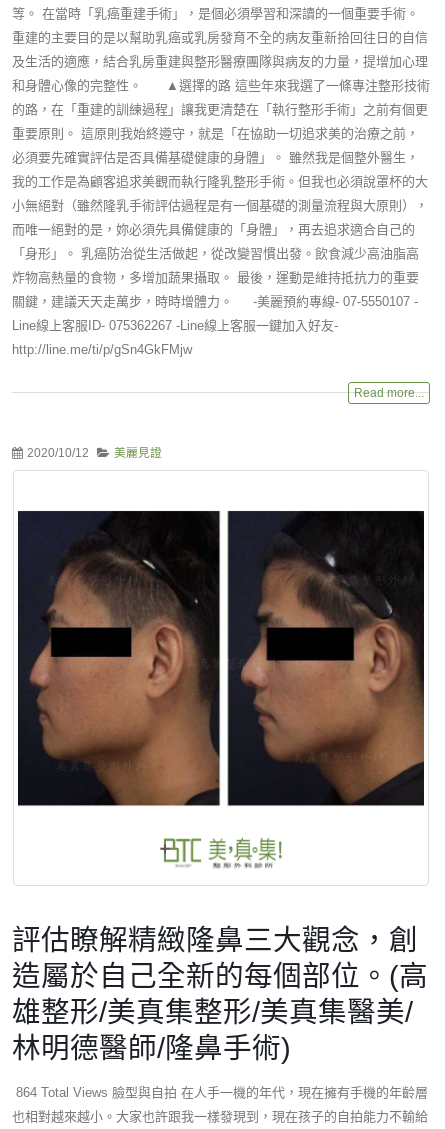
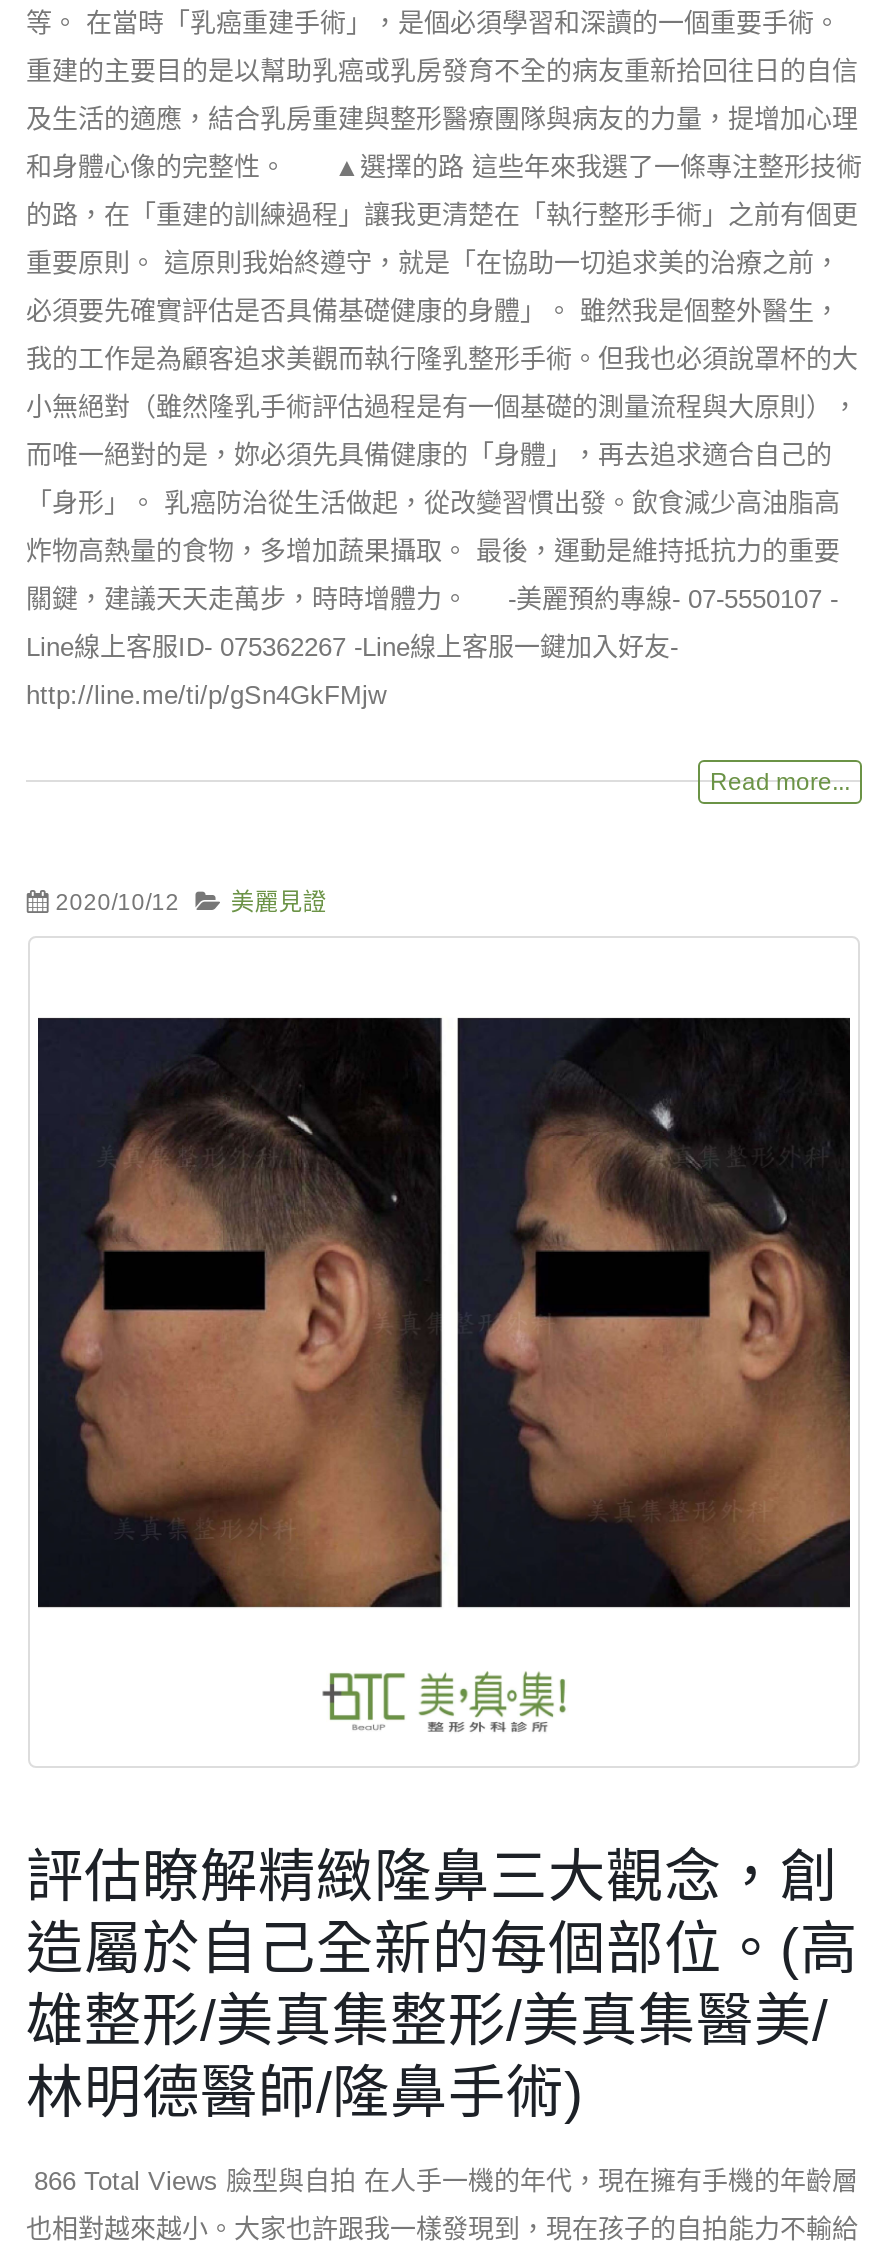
- 864 Total Views 臉型與自拍 在人手一機的年代，現在擁有手機的年齡層
+ 866 Total Views 臉型與自拍 在人手一機的年代，現在擁有手機的年齡層
